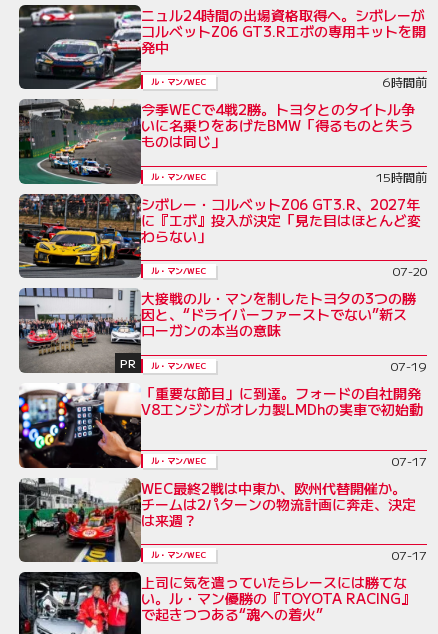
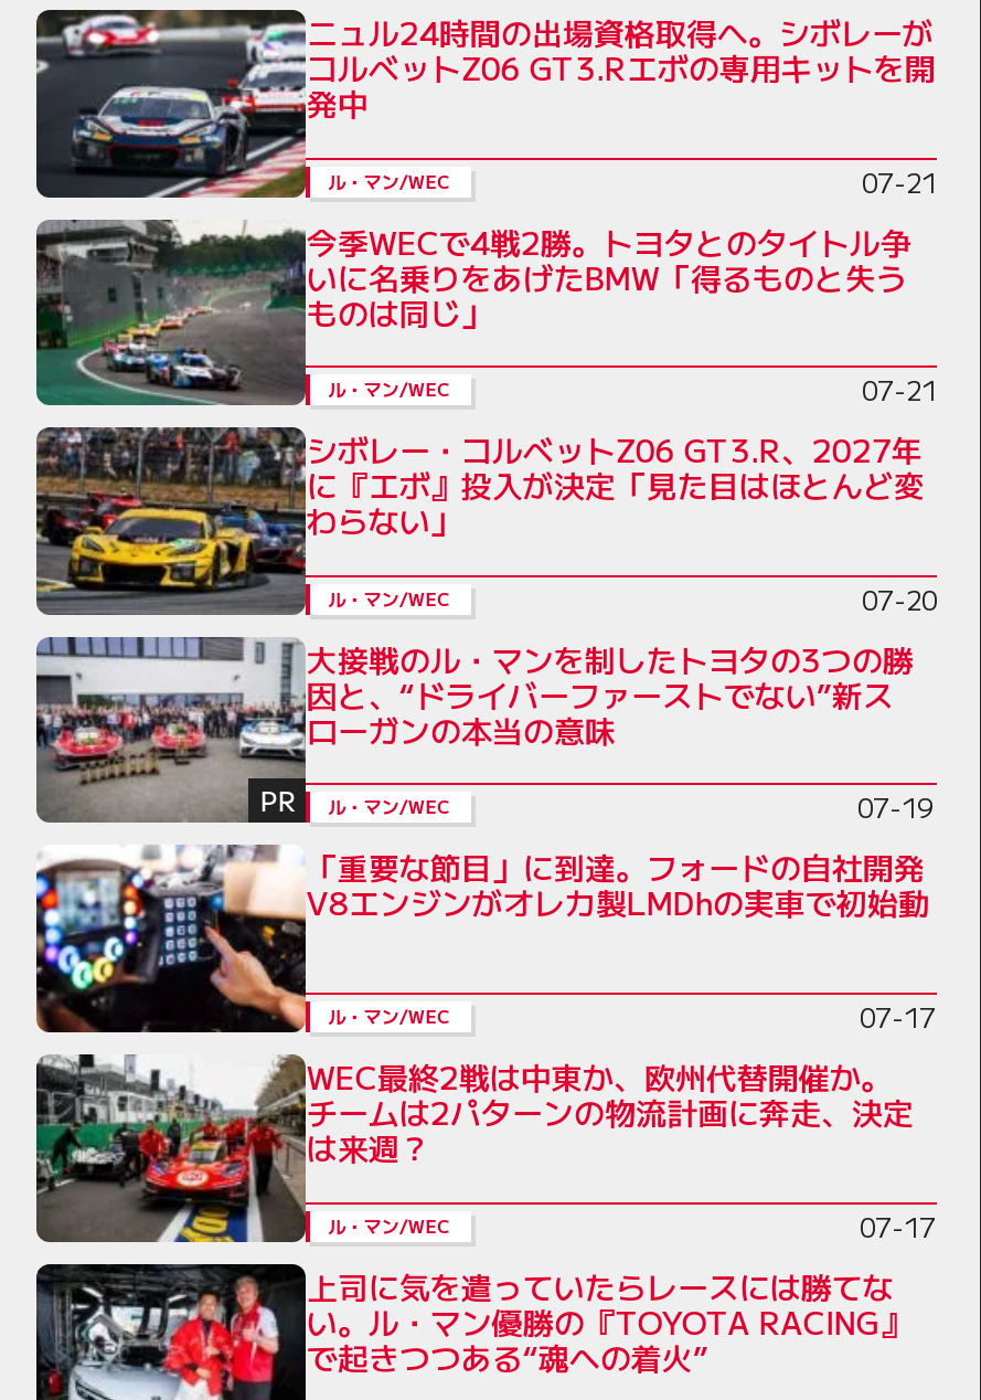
- 6時間前
+ 07-21

- 15時間前
+ 07-21
